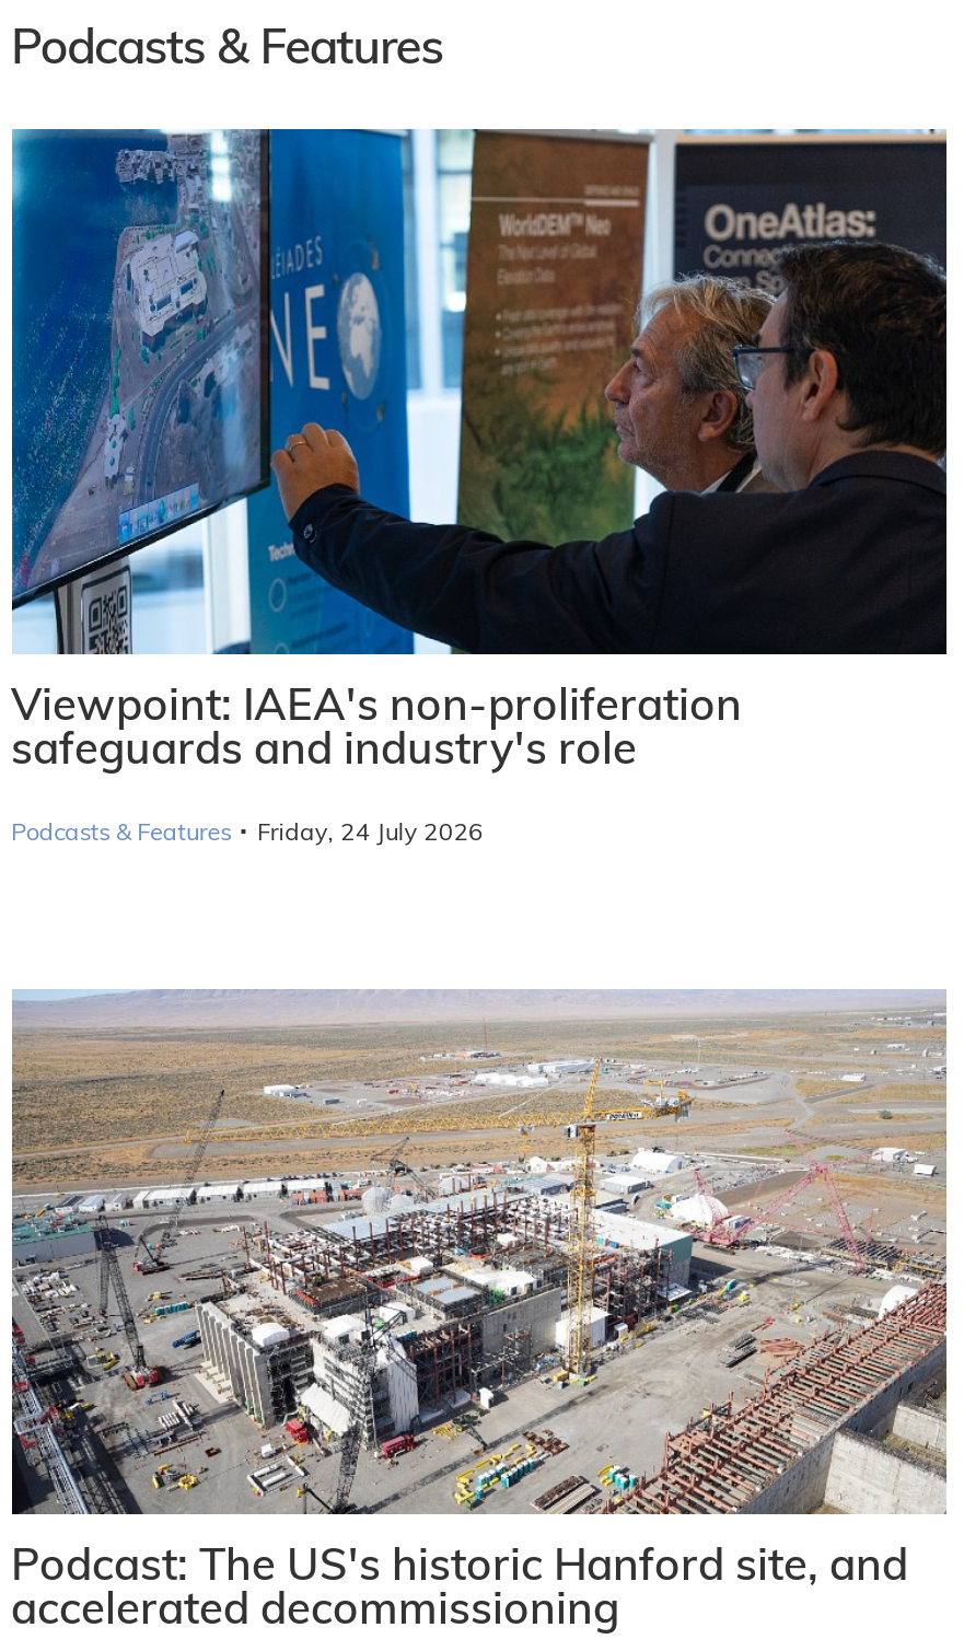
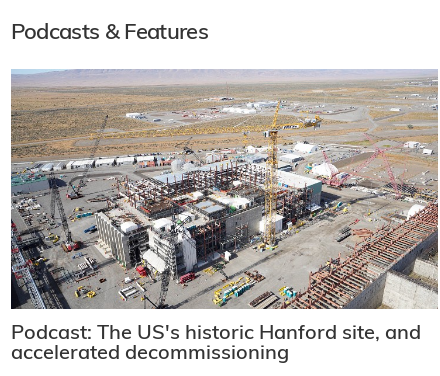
- [image]
- Viewpoint: IAEA's non-proliferation
- safeguards and industry's role
- Podcasts & Features · Friday, 24 July 2026
